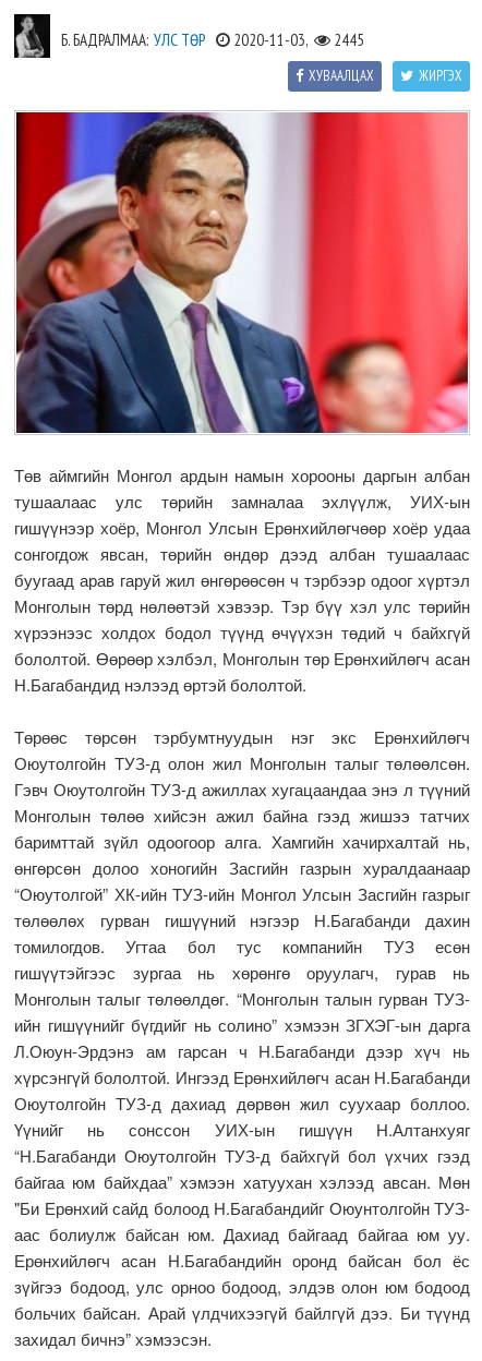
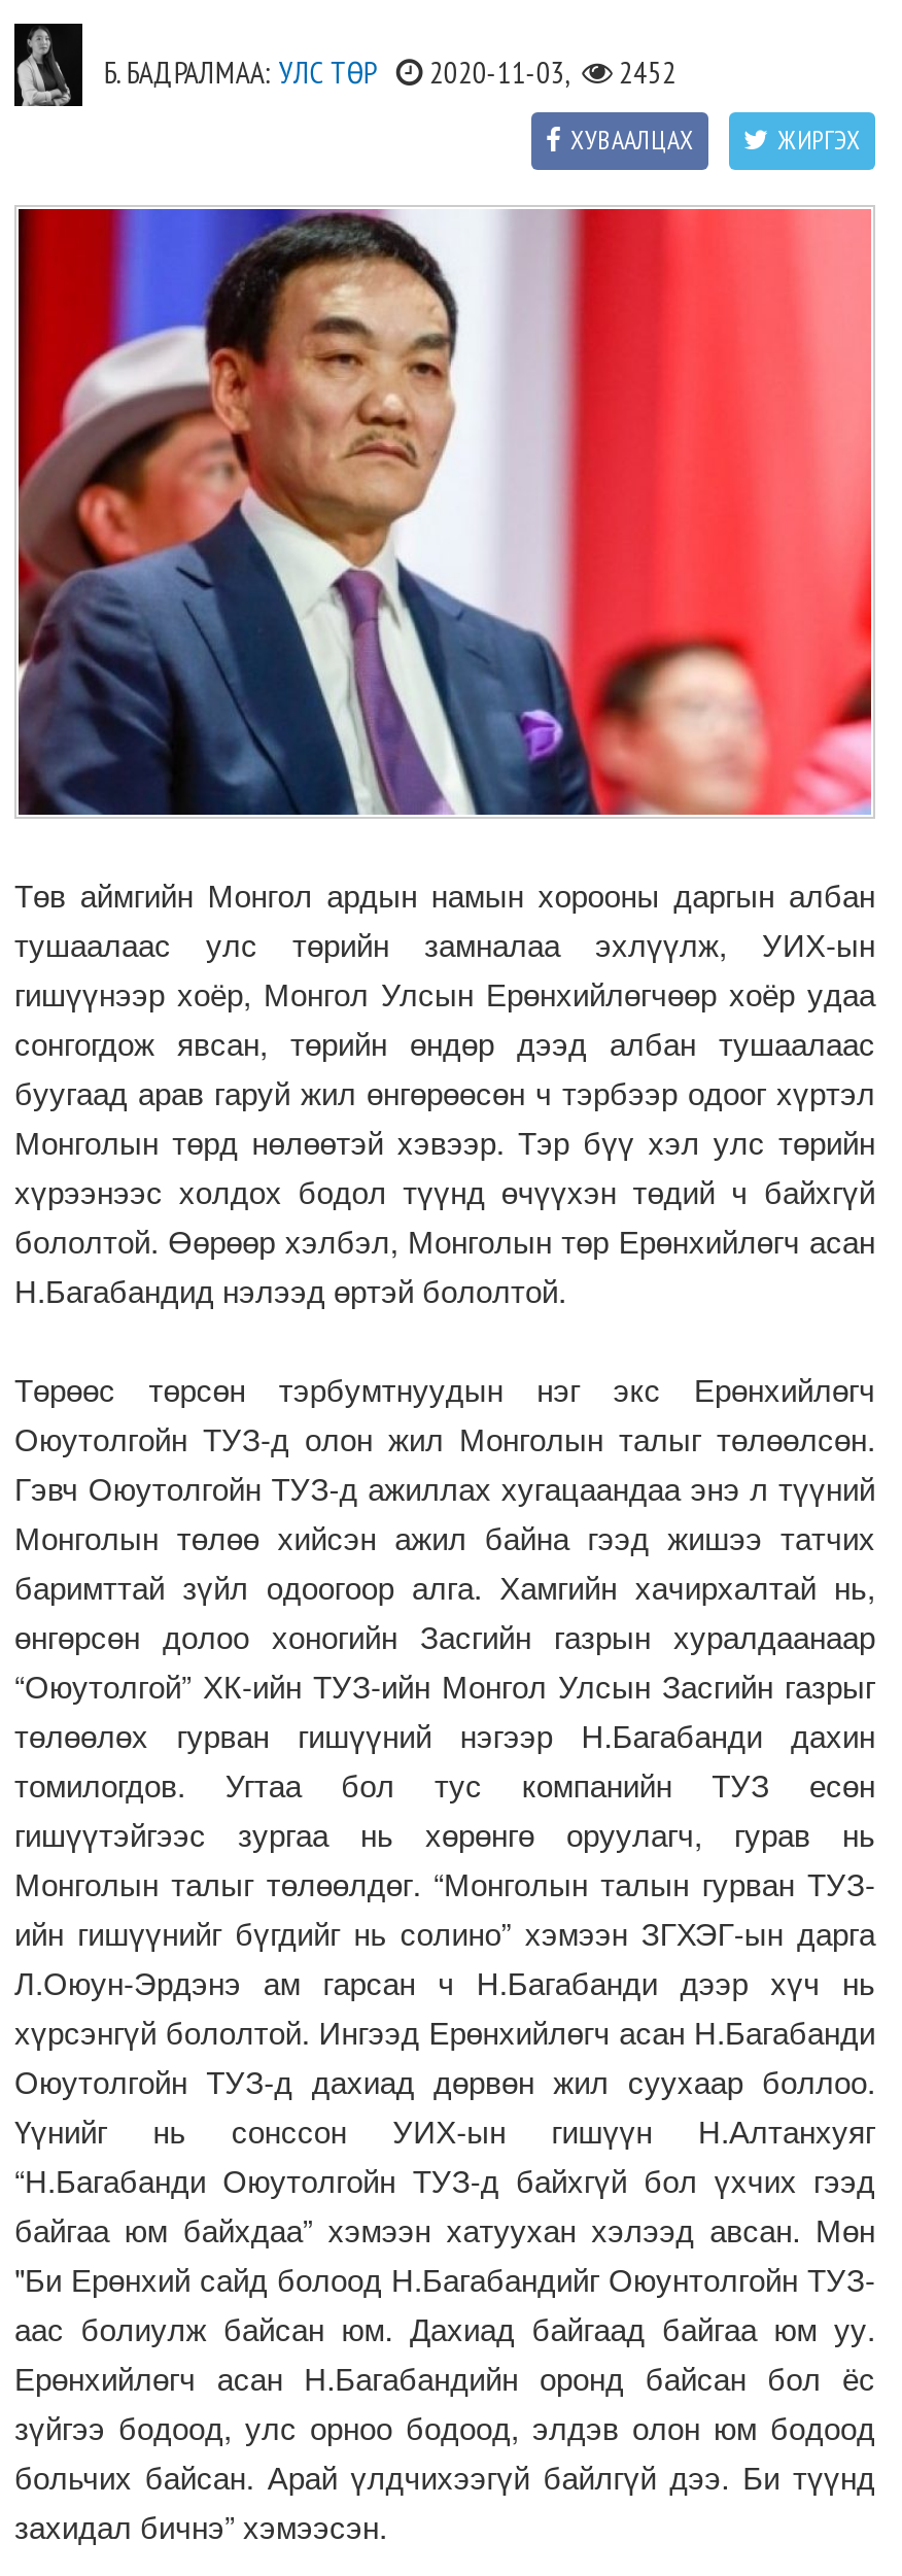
- Б. БАДРАЛМАА: УЛС ТӨР 2020-11-03, 2445
+ Б. БАДРАЛМАА: УЛС ТӨР 2020-11-03, 2452
